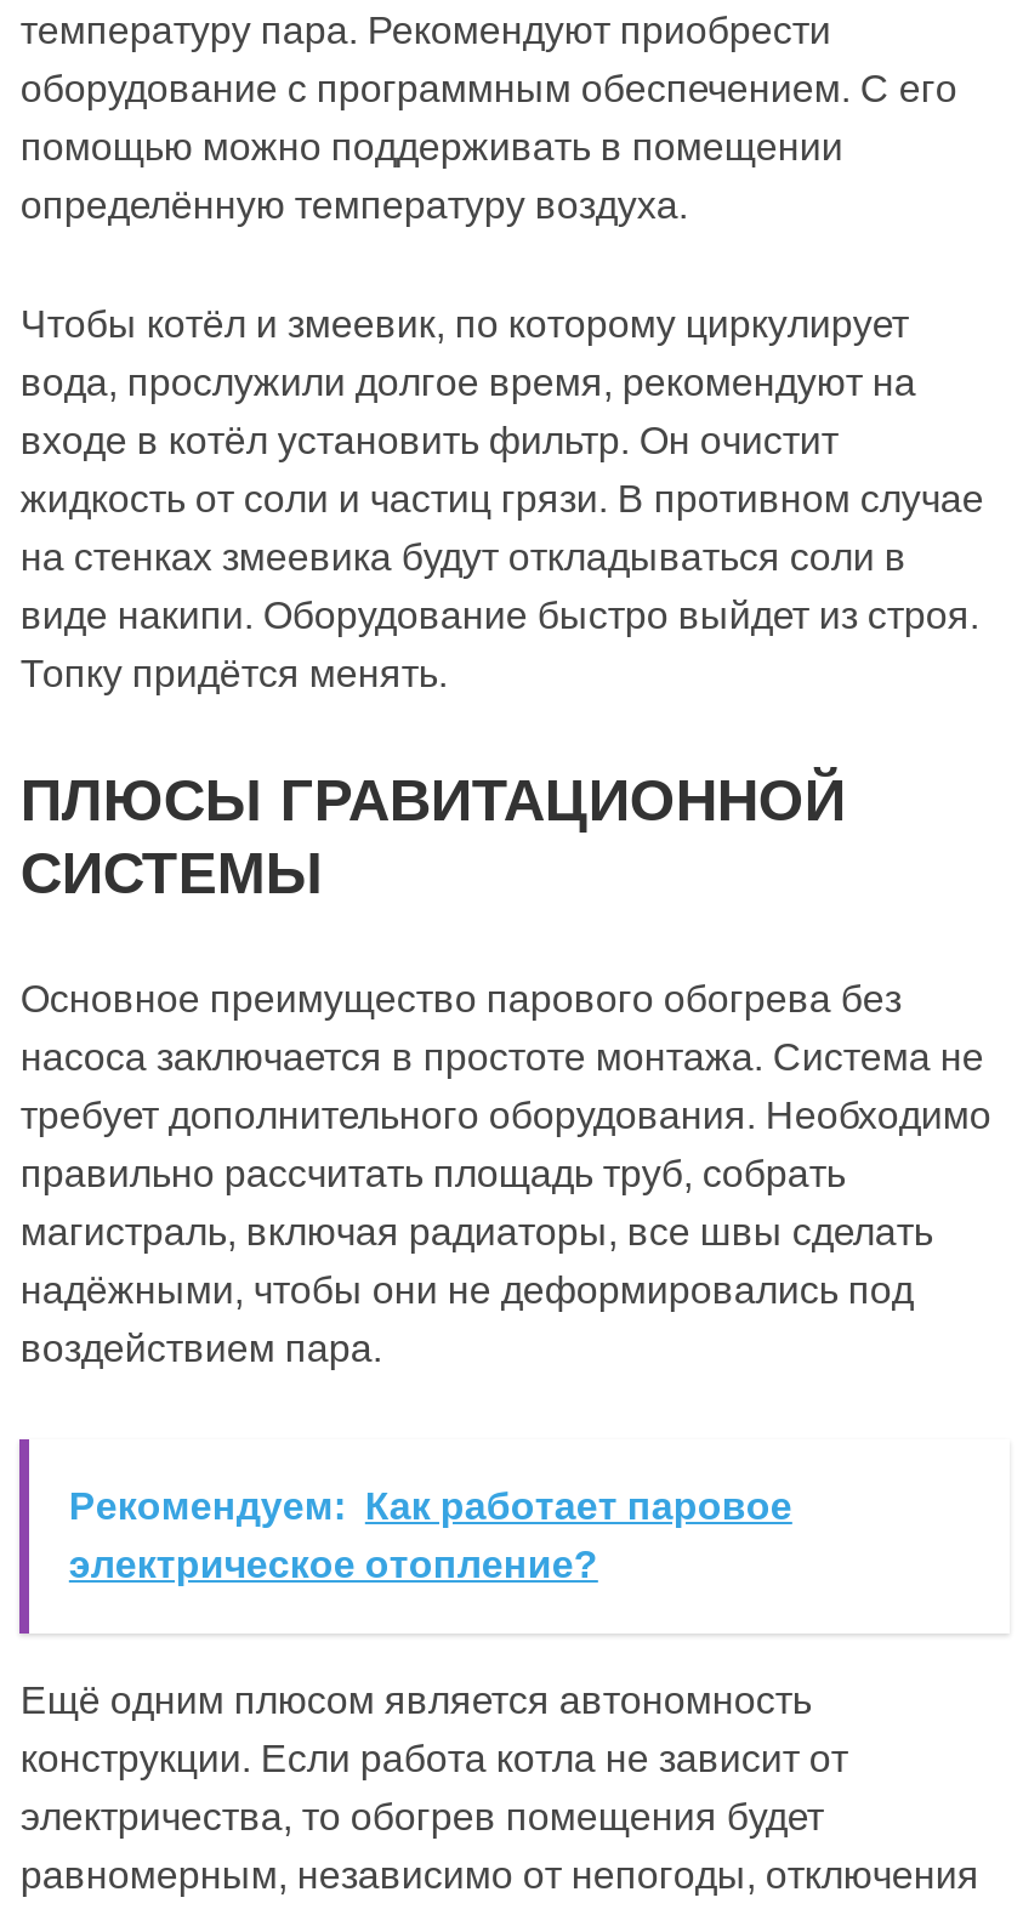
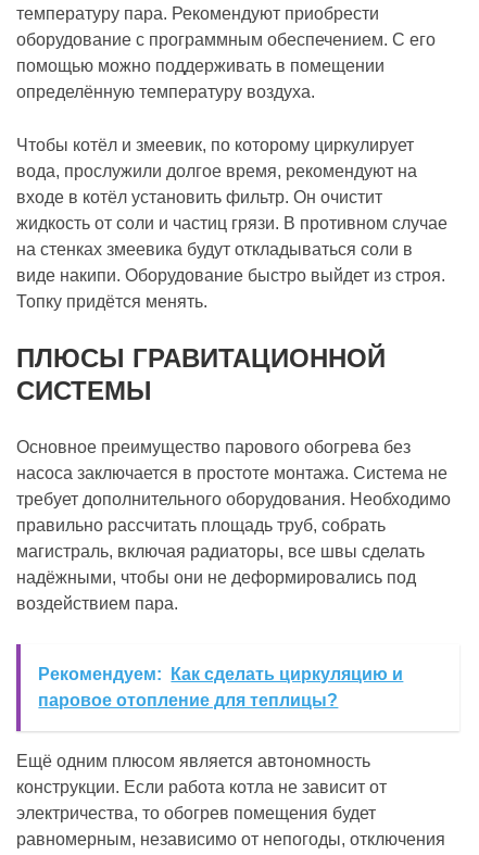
- Рекомендуем: Как работает паровое
- электрическое отопление?
+ Рекомендуем: Как сделать циркуляцию и
+ паровое отопление для теплицы?
